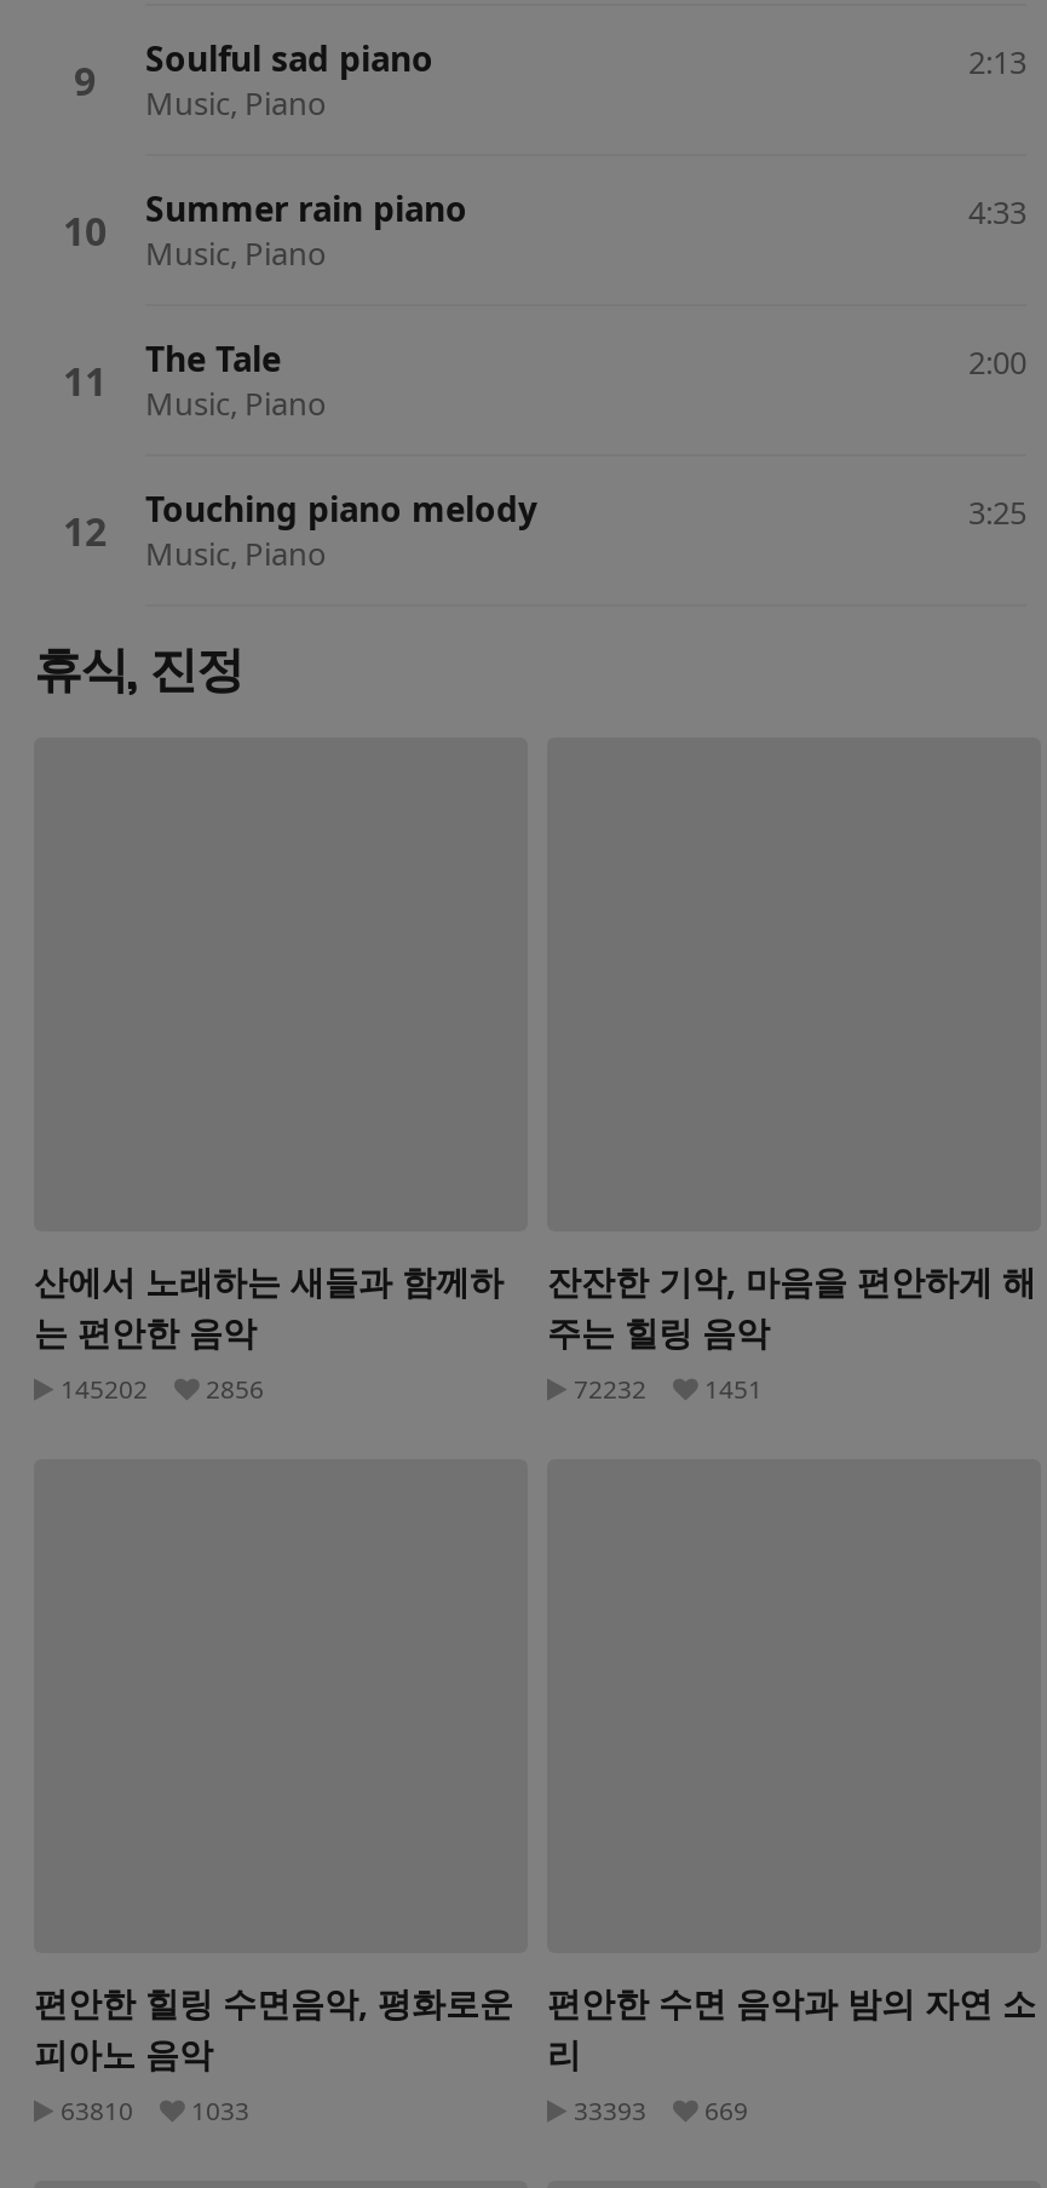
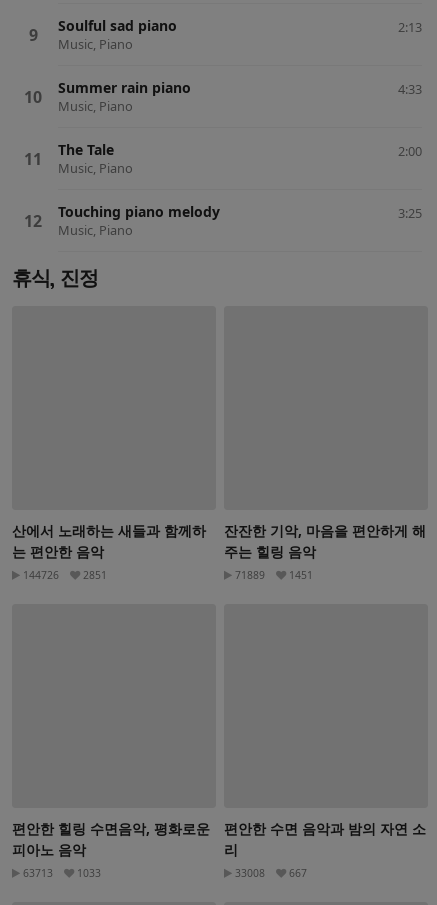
- 145202
+ 144726

- 2856
+ 2851

- 72232 1451
+ 71889 1451

- 63810 1033
+ 63713 1033

- 33393
+ 33008

- 669
+ 667
